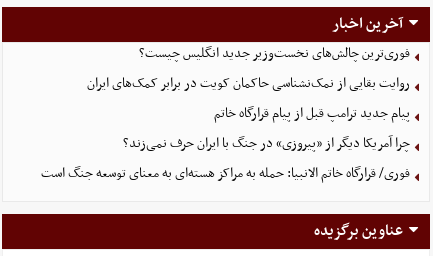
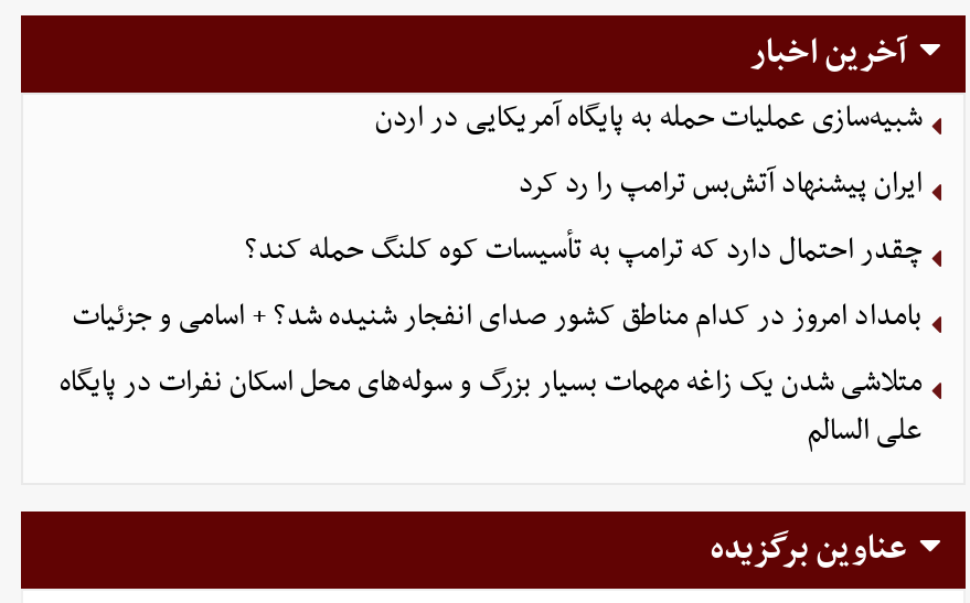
- فوری‌ترین چالش‌های نخست‌وزیر جدید انگلیس چیست؟
- روایت بقایی از نمک‌نشناسی حاکمان کویت در برابر کمک‌های ایران
- پیام جدید ترامپ قبل از پیام قرارگاه خاتم
- چرا آمریکا دیگر از «پیروزی» در جنگ با ایران حرف نمی‌زند؟
- فوری/ قرارگاه خاتم الانبیا: حمله به مراکز هسته‌ای به معنای توسعه جنگ است
+ شبیه‌سازی عملیات حمله به پایگاه آمریکایی در اردن
+ ایران پیشنهاد آتش‌بس ترامپ را رد کرد
+ چقدر احتمال دارد که ترامپ به تأسیسات کوه کلنگ حمله کند؟
+ بامداد امروز در کدام مناطق کشور صدای انفجار شنیده شد؟ + اسامی و جزئیات
+ متلاشی شدن یک زاغه مهمات بسیار بزرگ و سوله‌های محل اسکان نفرات در پایگاه
+ علی السالم
